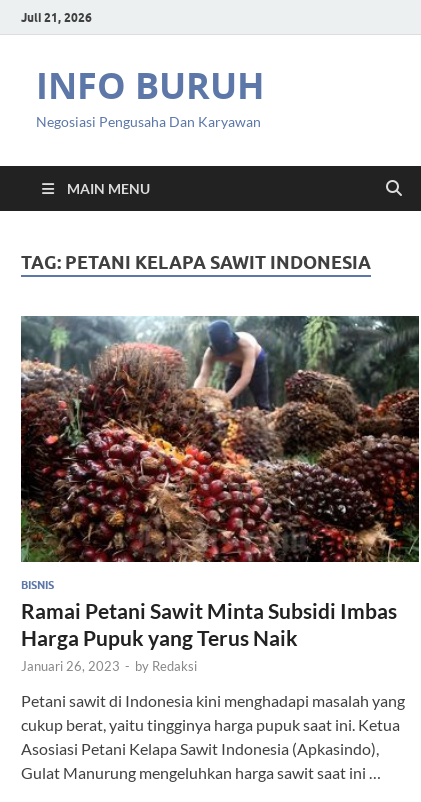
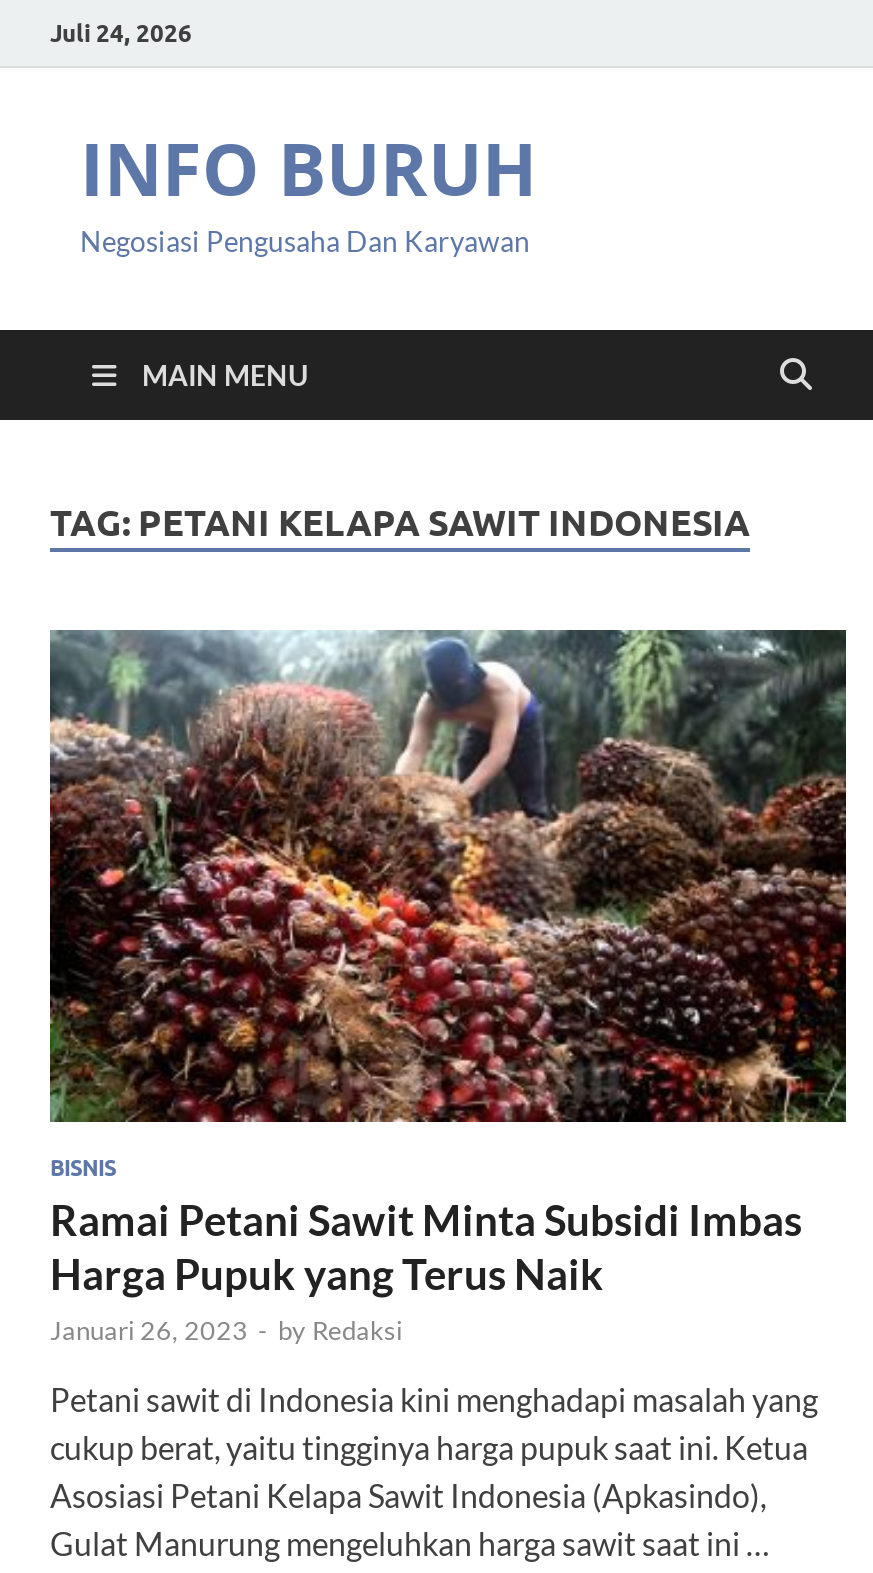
- Juli 21, 2026
+ Juli 24, 2026
